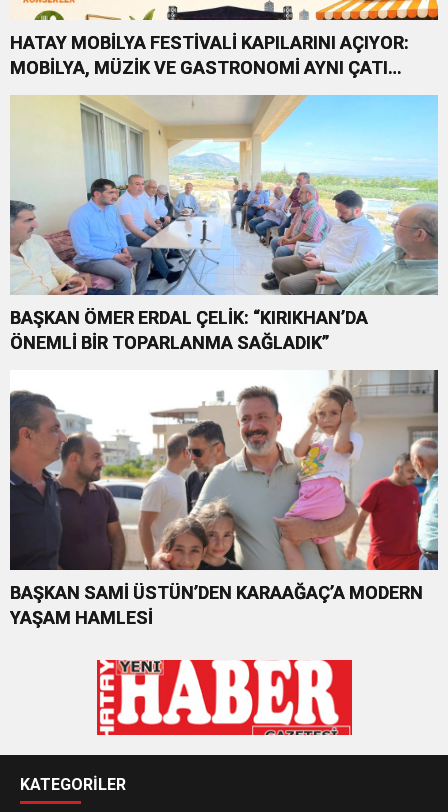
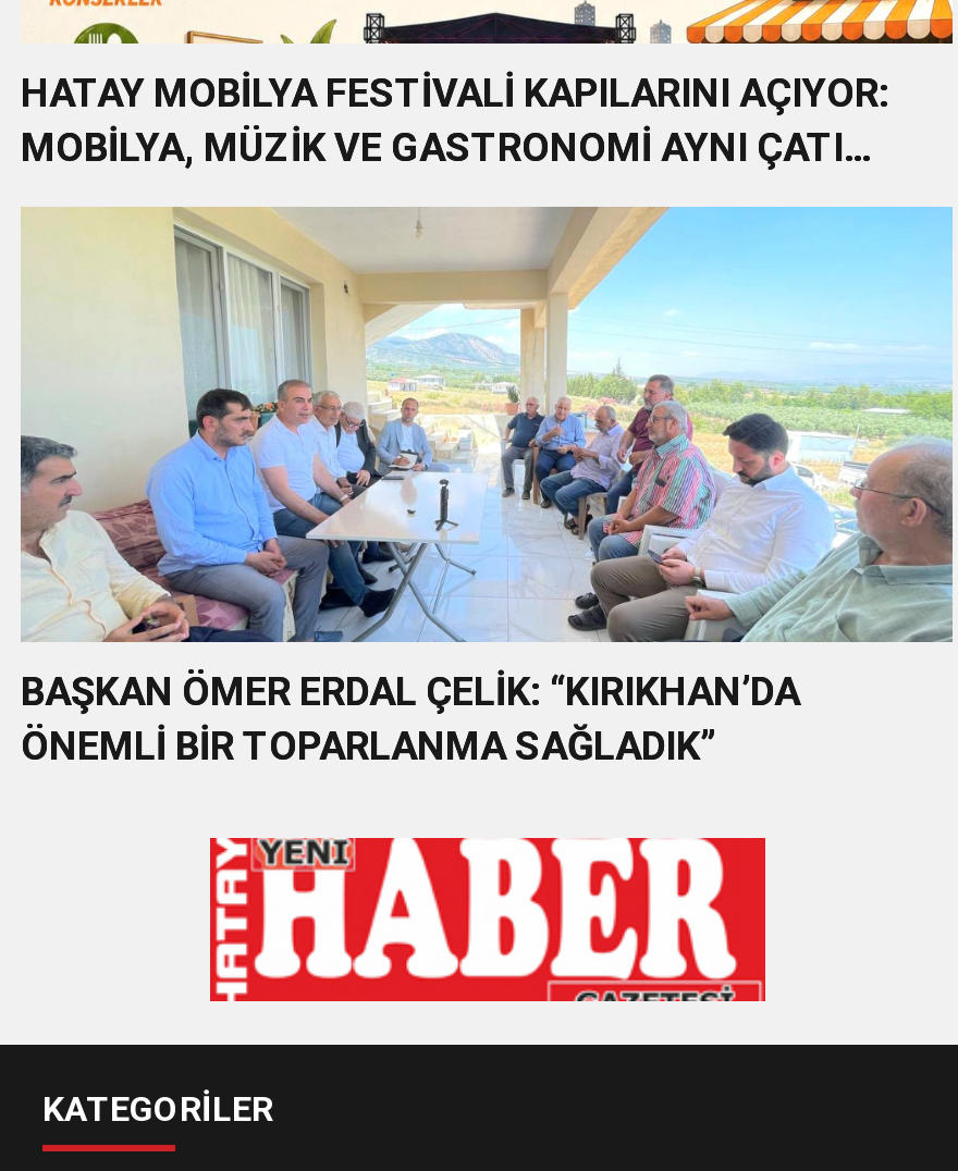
- [image]
- BAŞKAN SAMİ ÜSTÜN’DEN KARAAĞAÇ’A MODERN
- YAŞAM HAMLESİ
